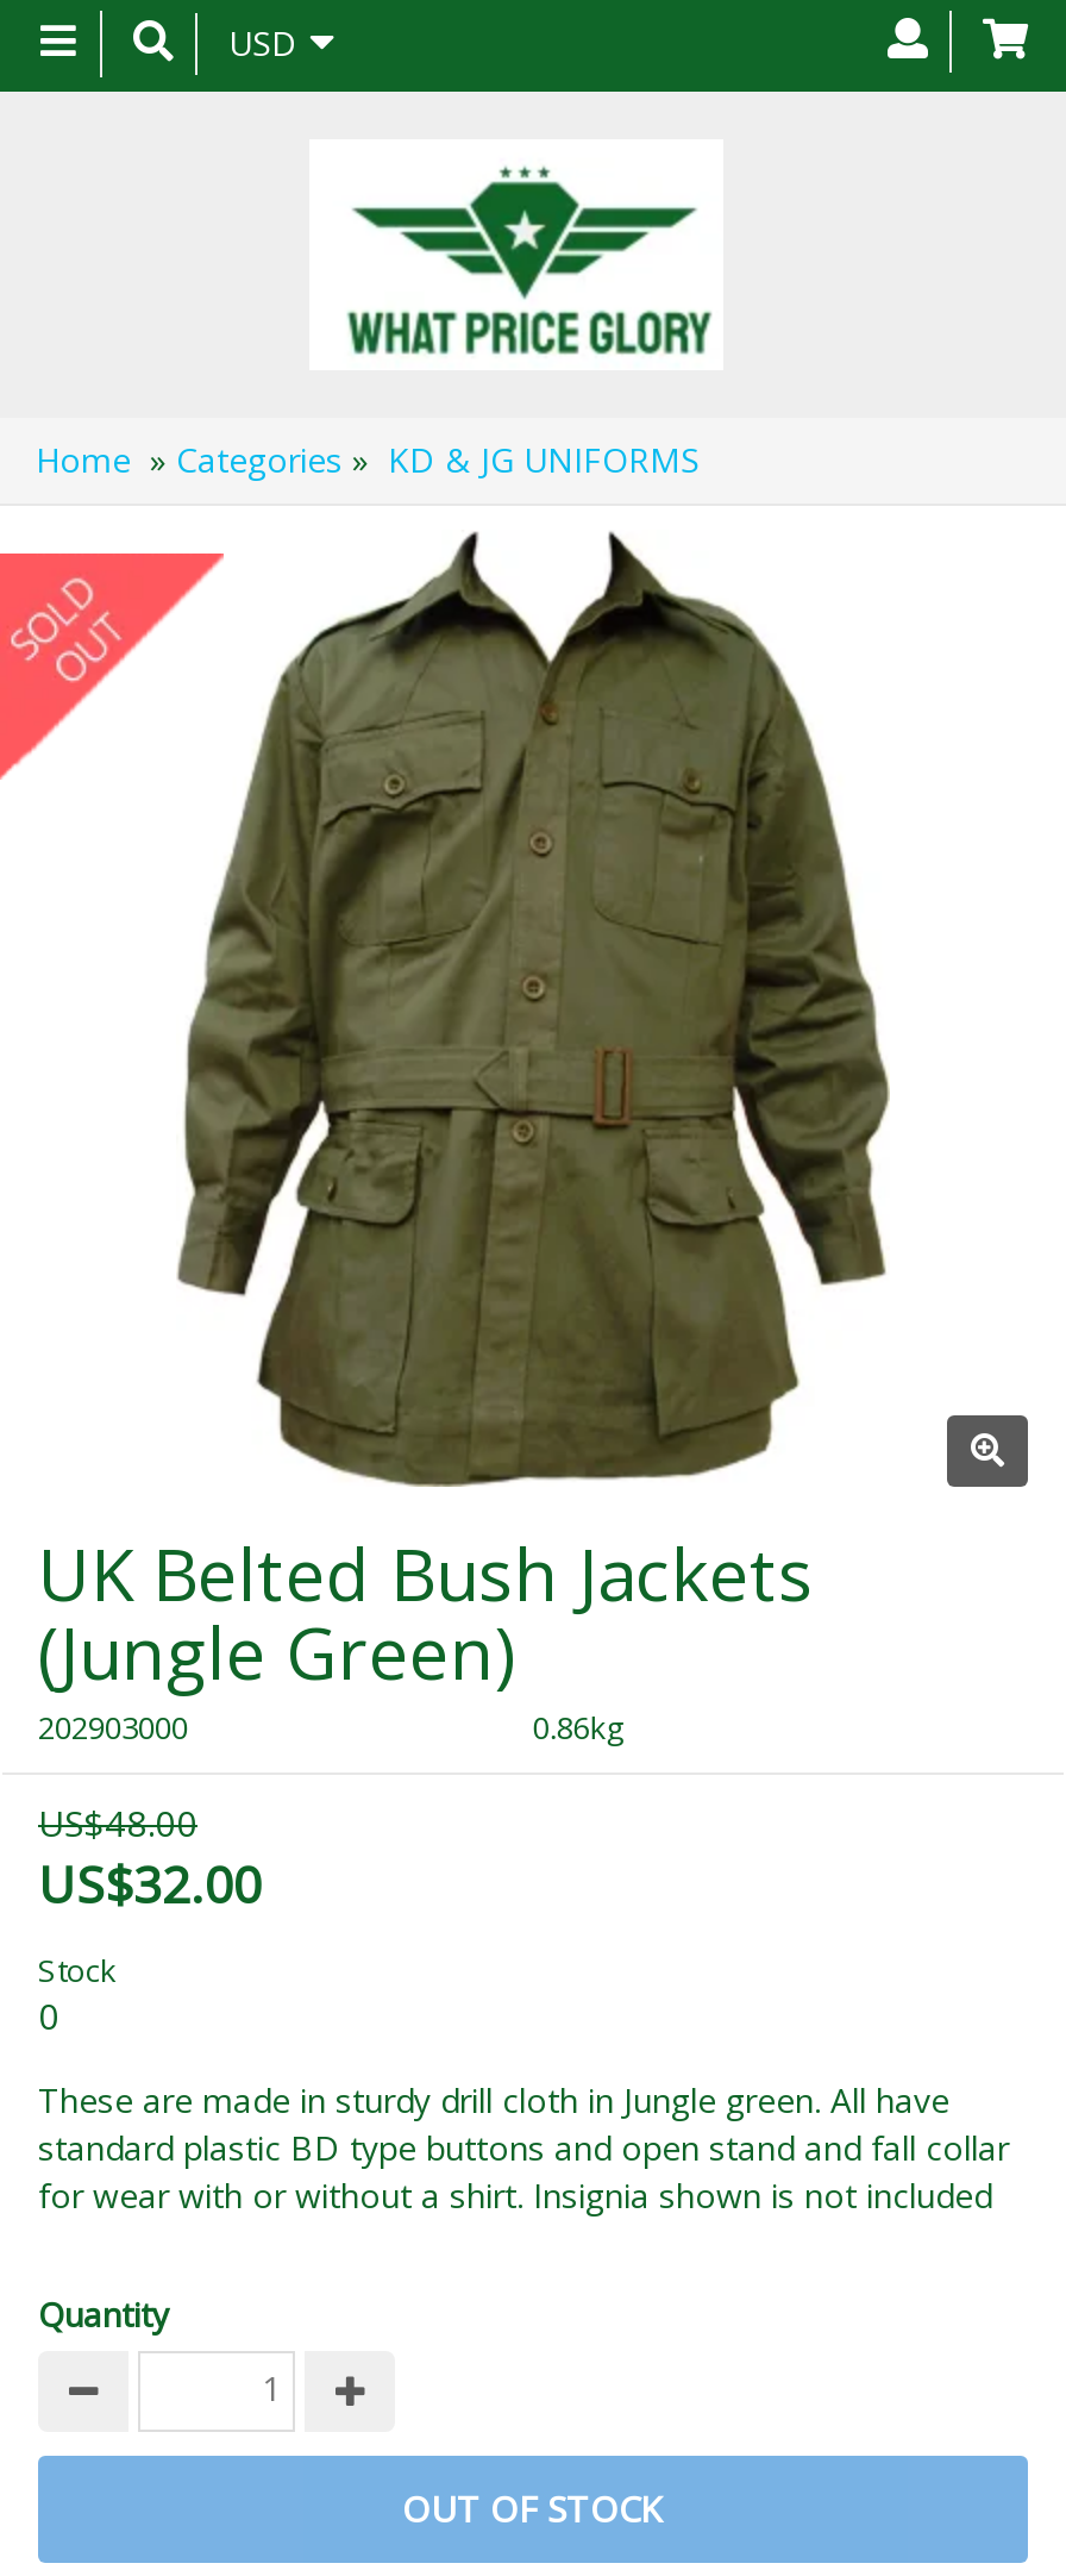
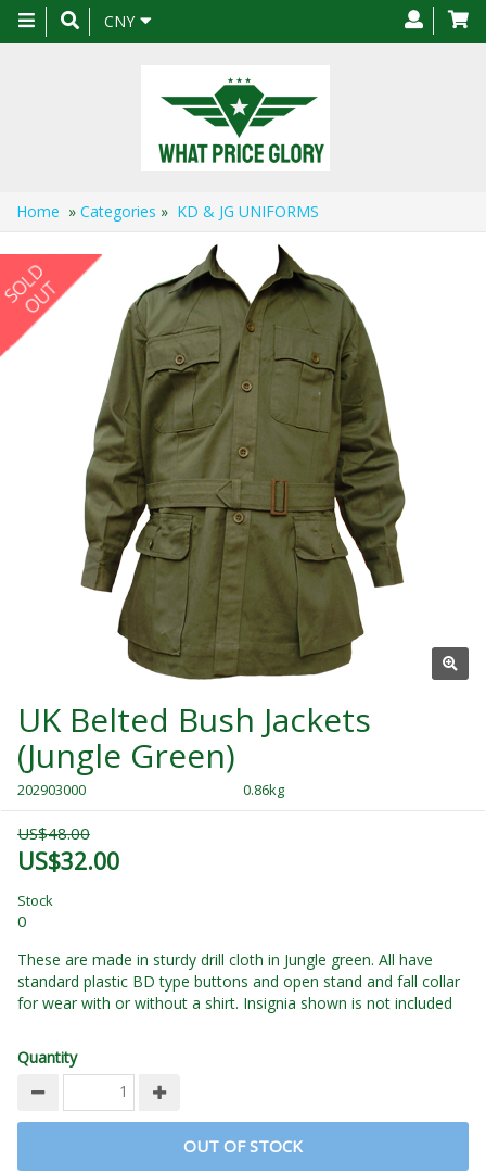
- USD
+ CNY
